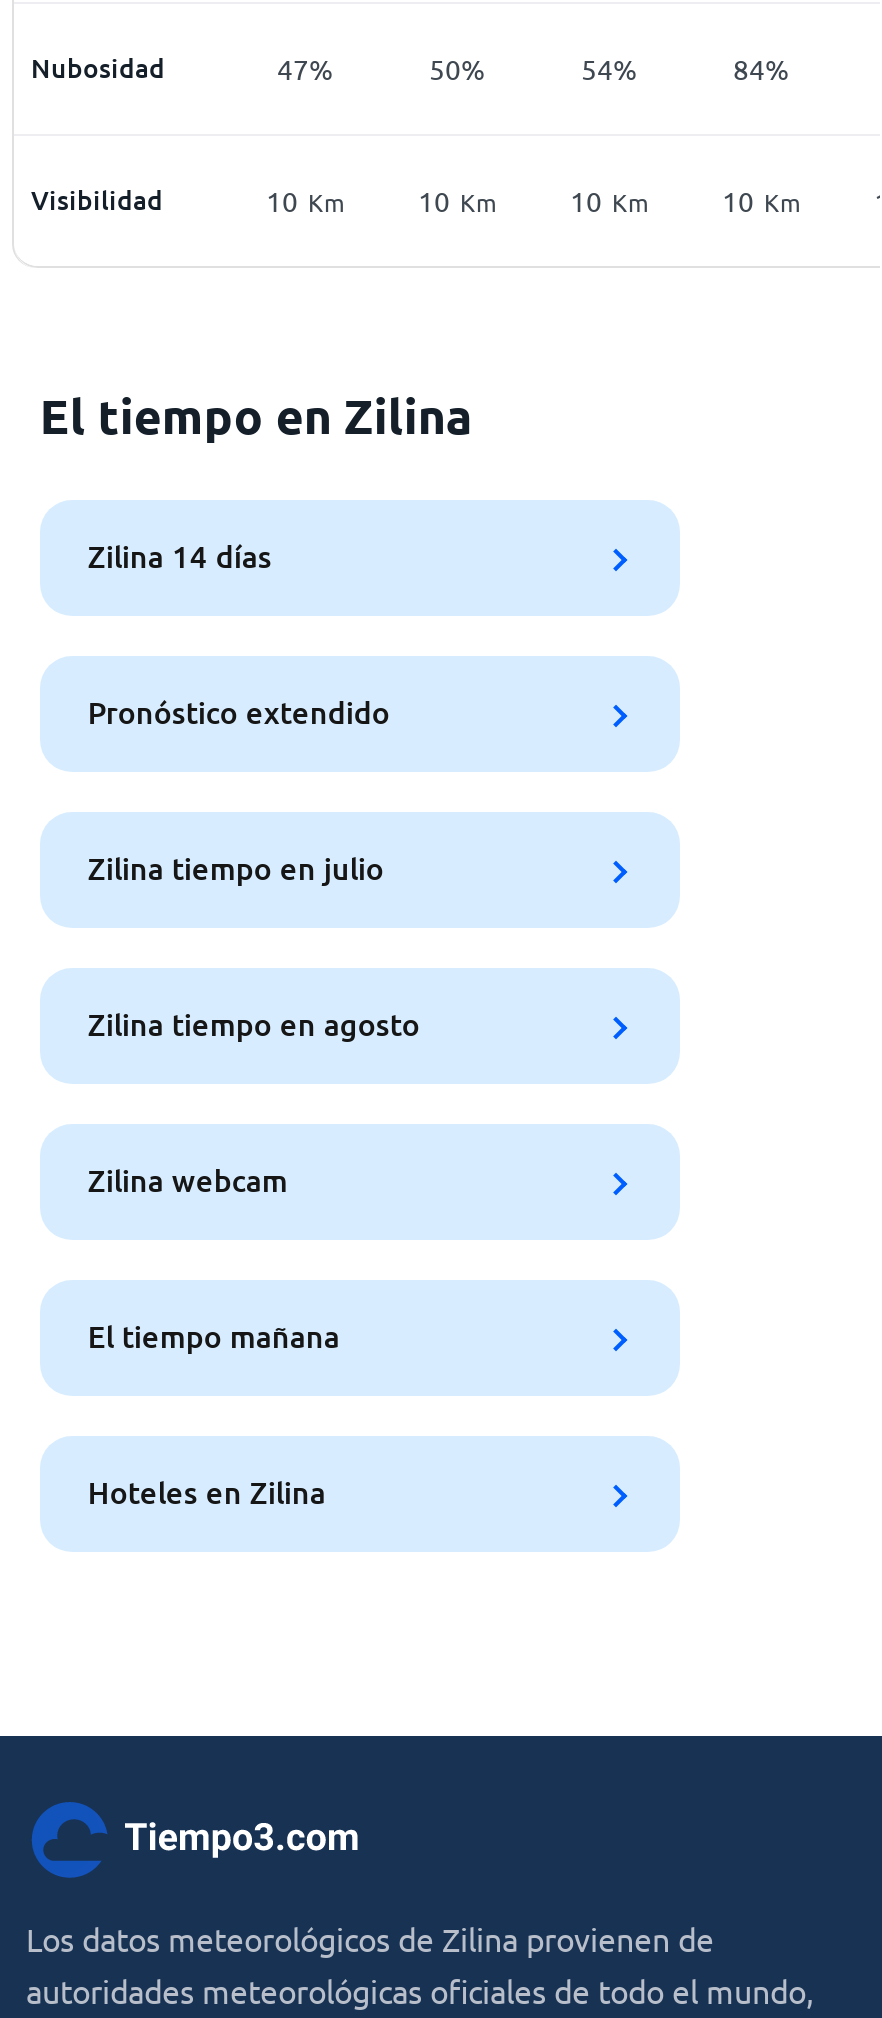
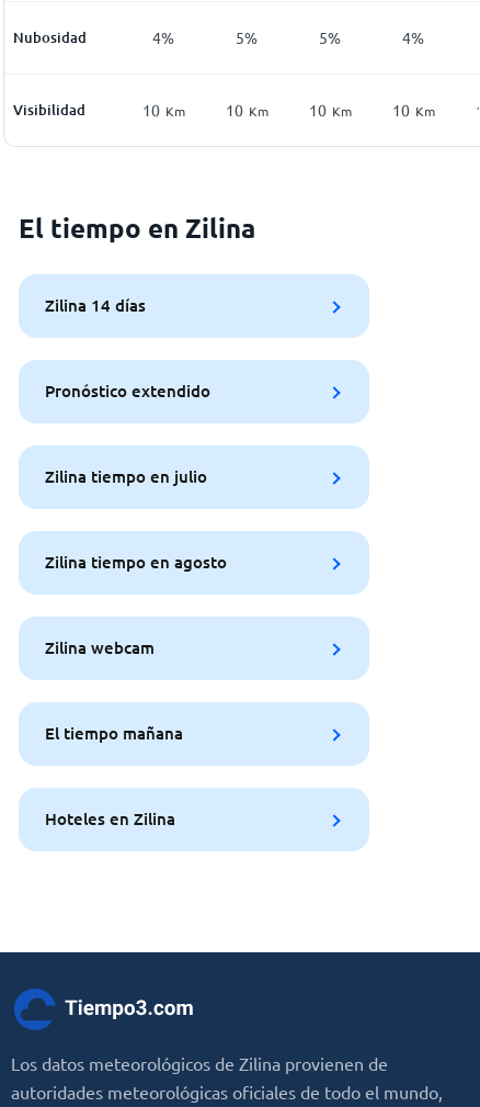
- 47%
+ 4%

- 50%
+ 5%

- 54%
+ 5%

- 84%
+ 4%
